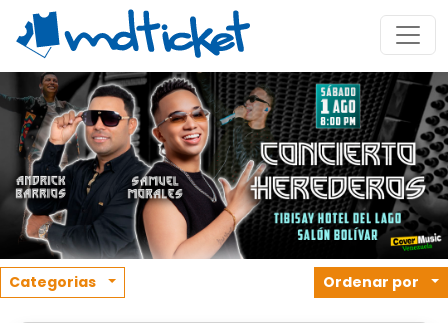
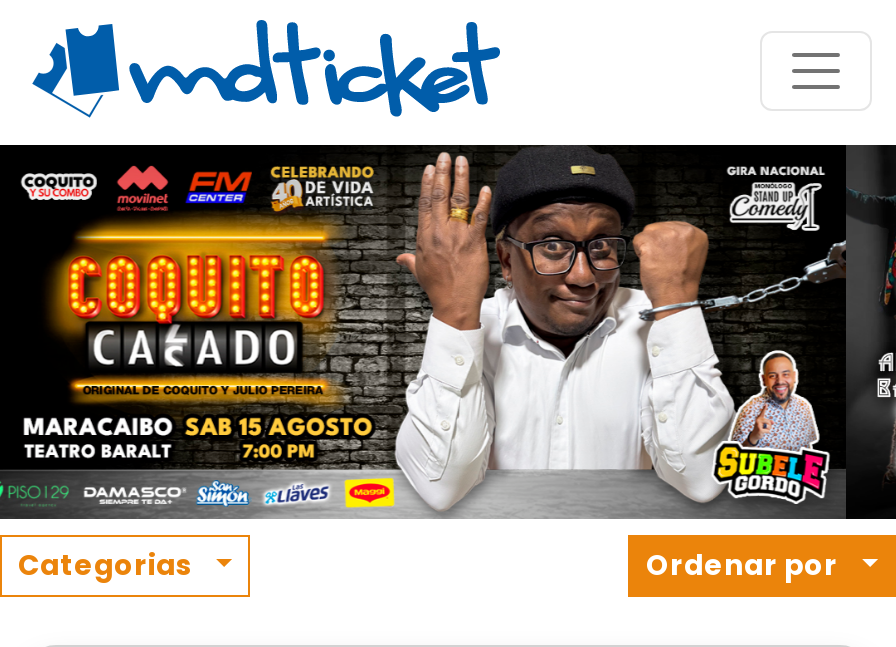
- [image]
+ [image]
